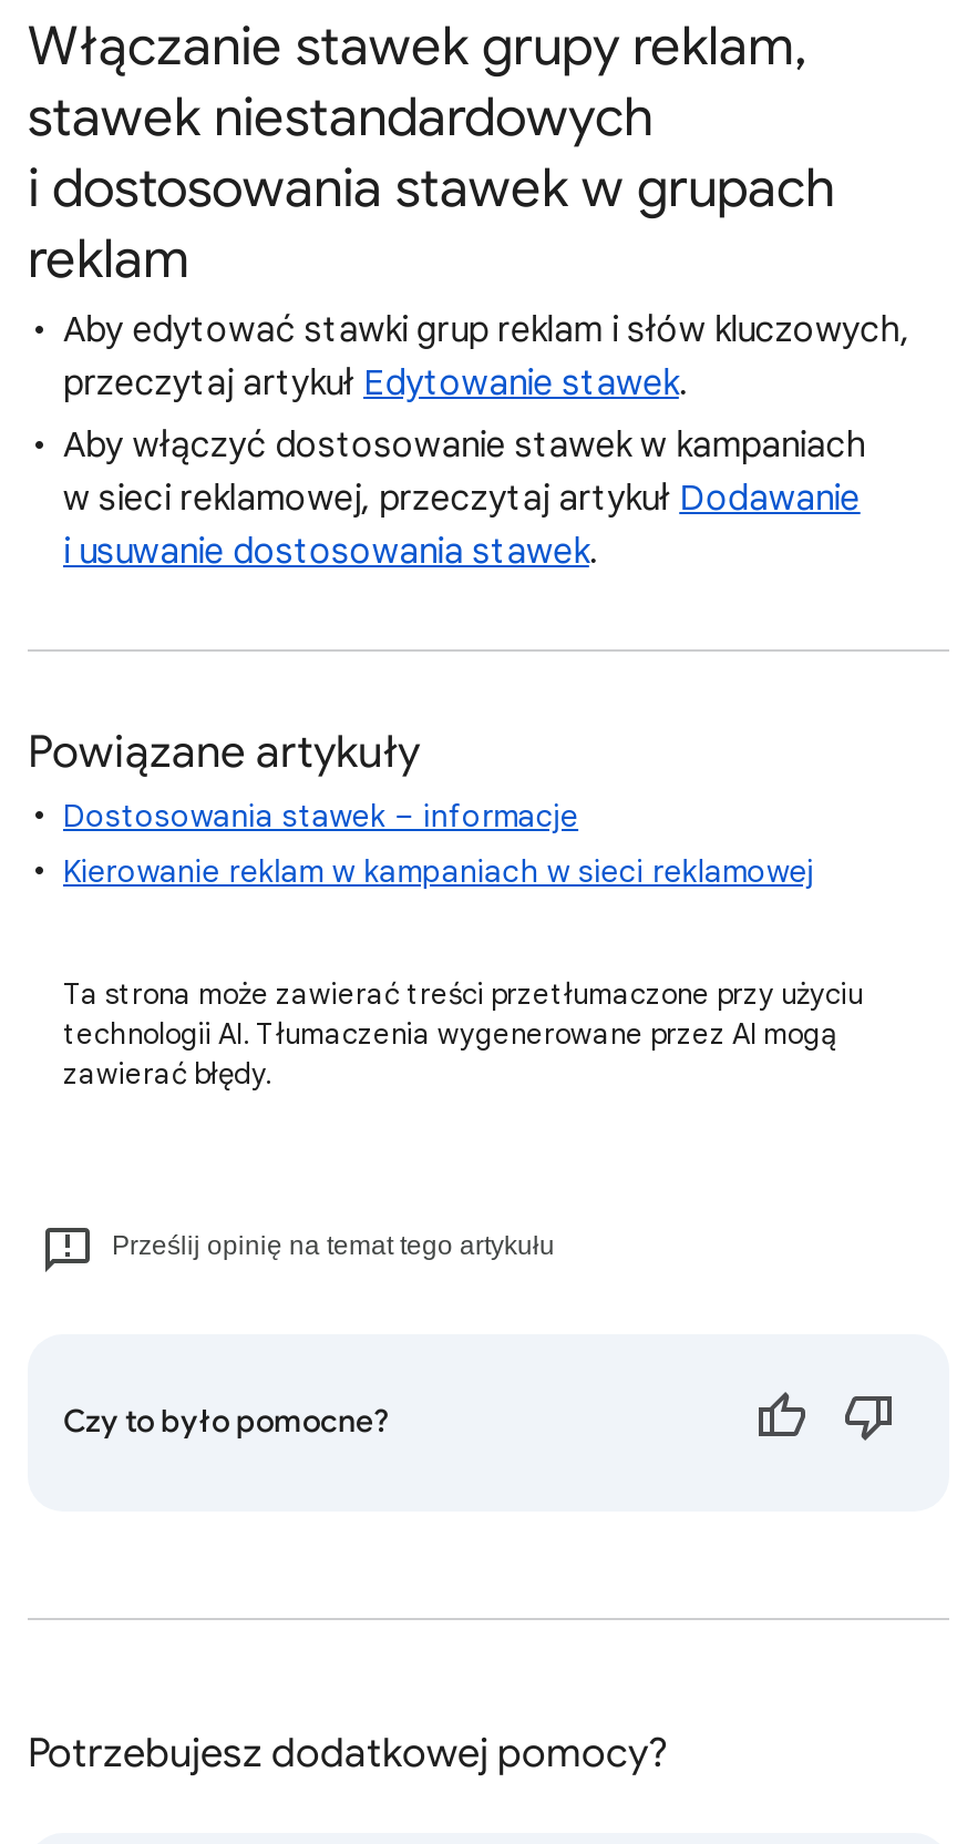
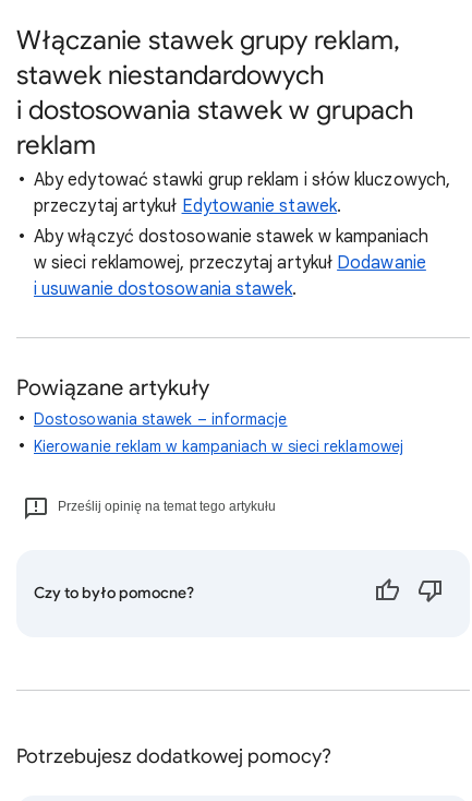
- Ta strona może zawierać treści przetłumaczone przy użyciu
- technologii AI. Tłumaczenia wygenerowane przez AI mogą
- zawierać błędy.
